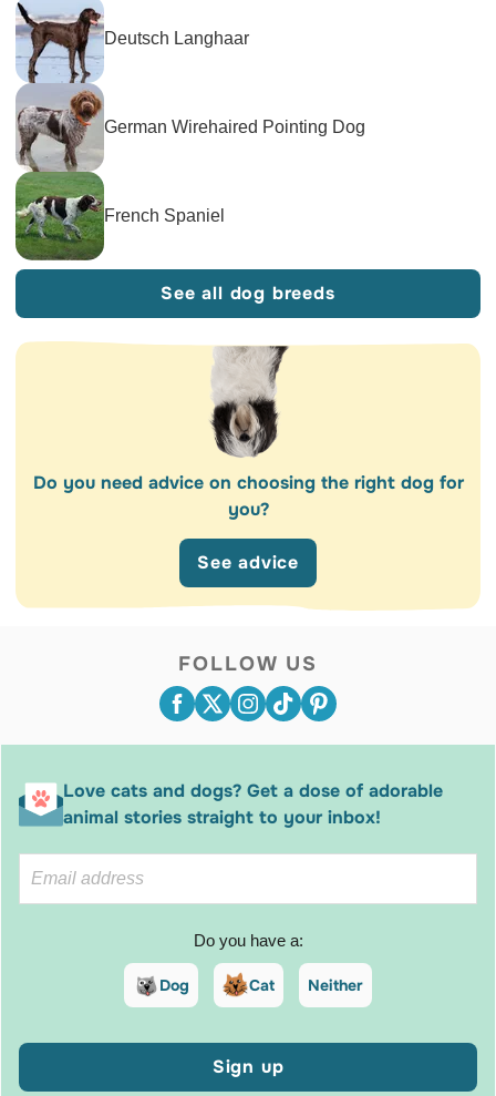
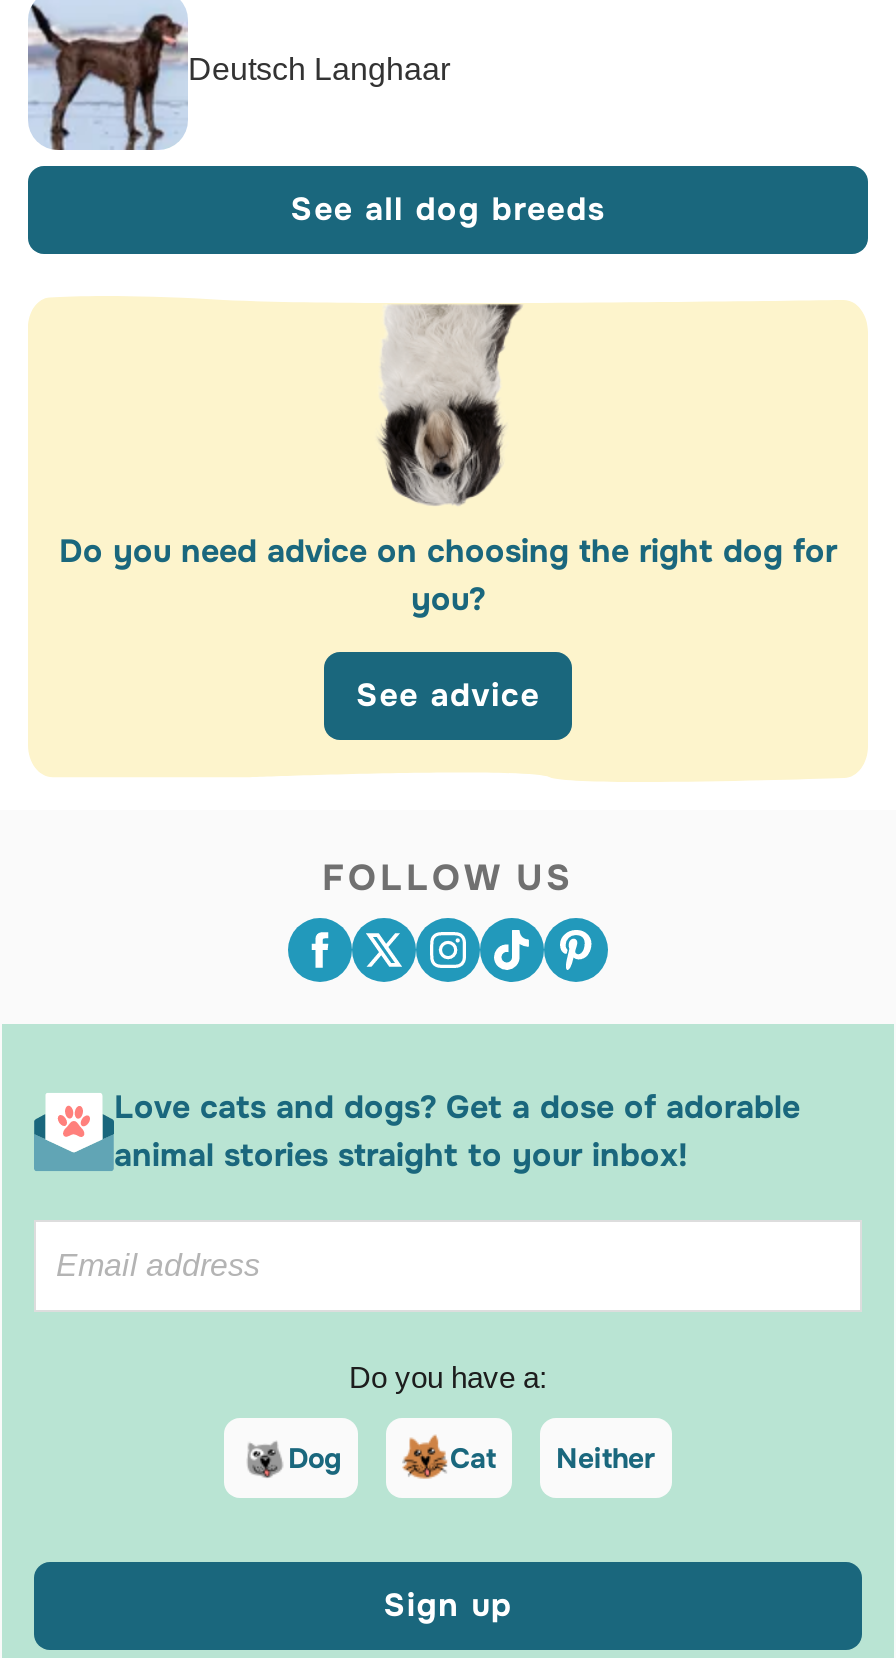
- [image]
- German Wirehaired Pointing Dog

- French Spaniel
